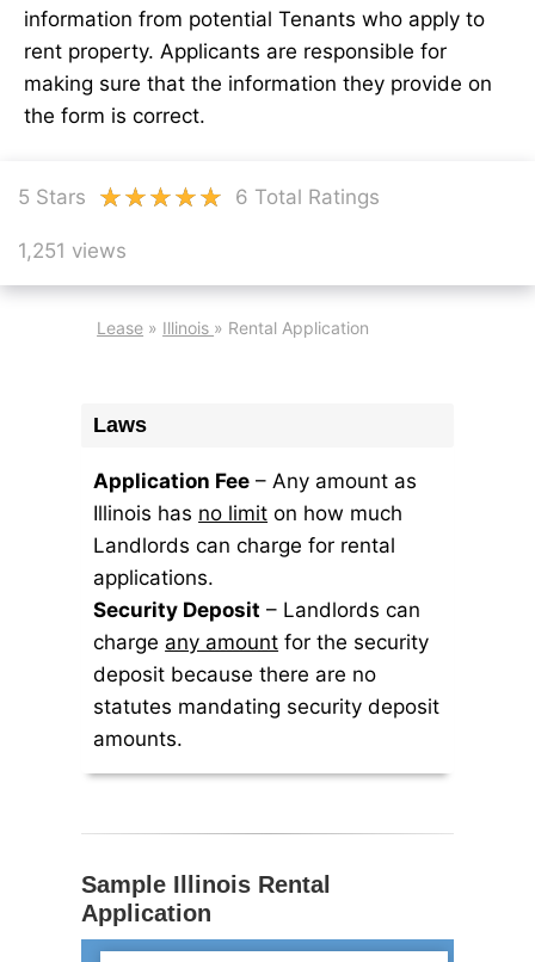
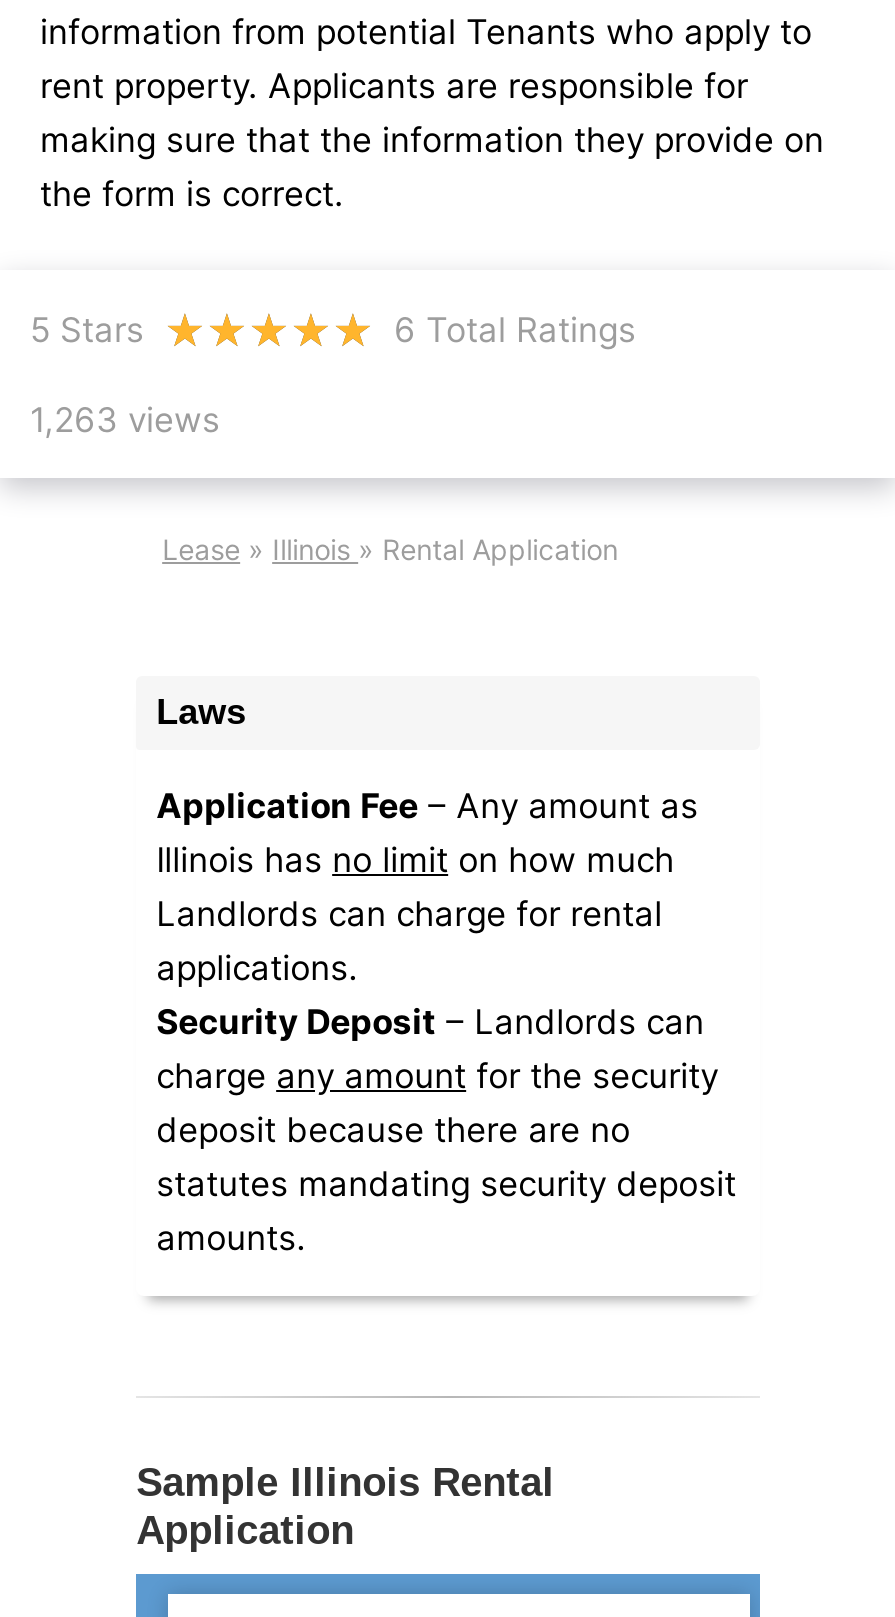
- 1,251 views
+ 1,263 views
